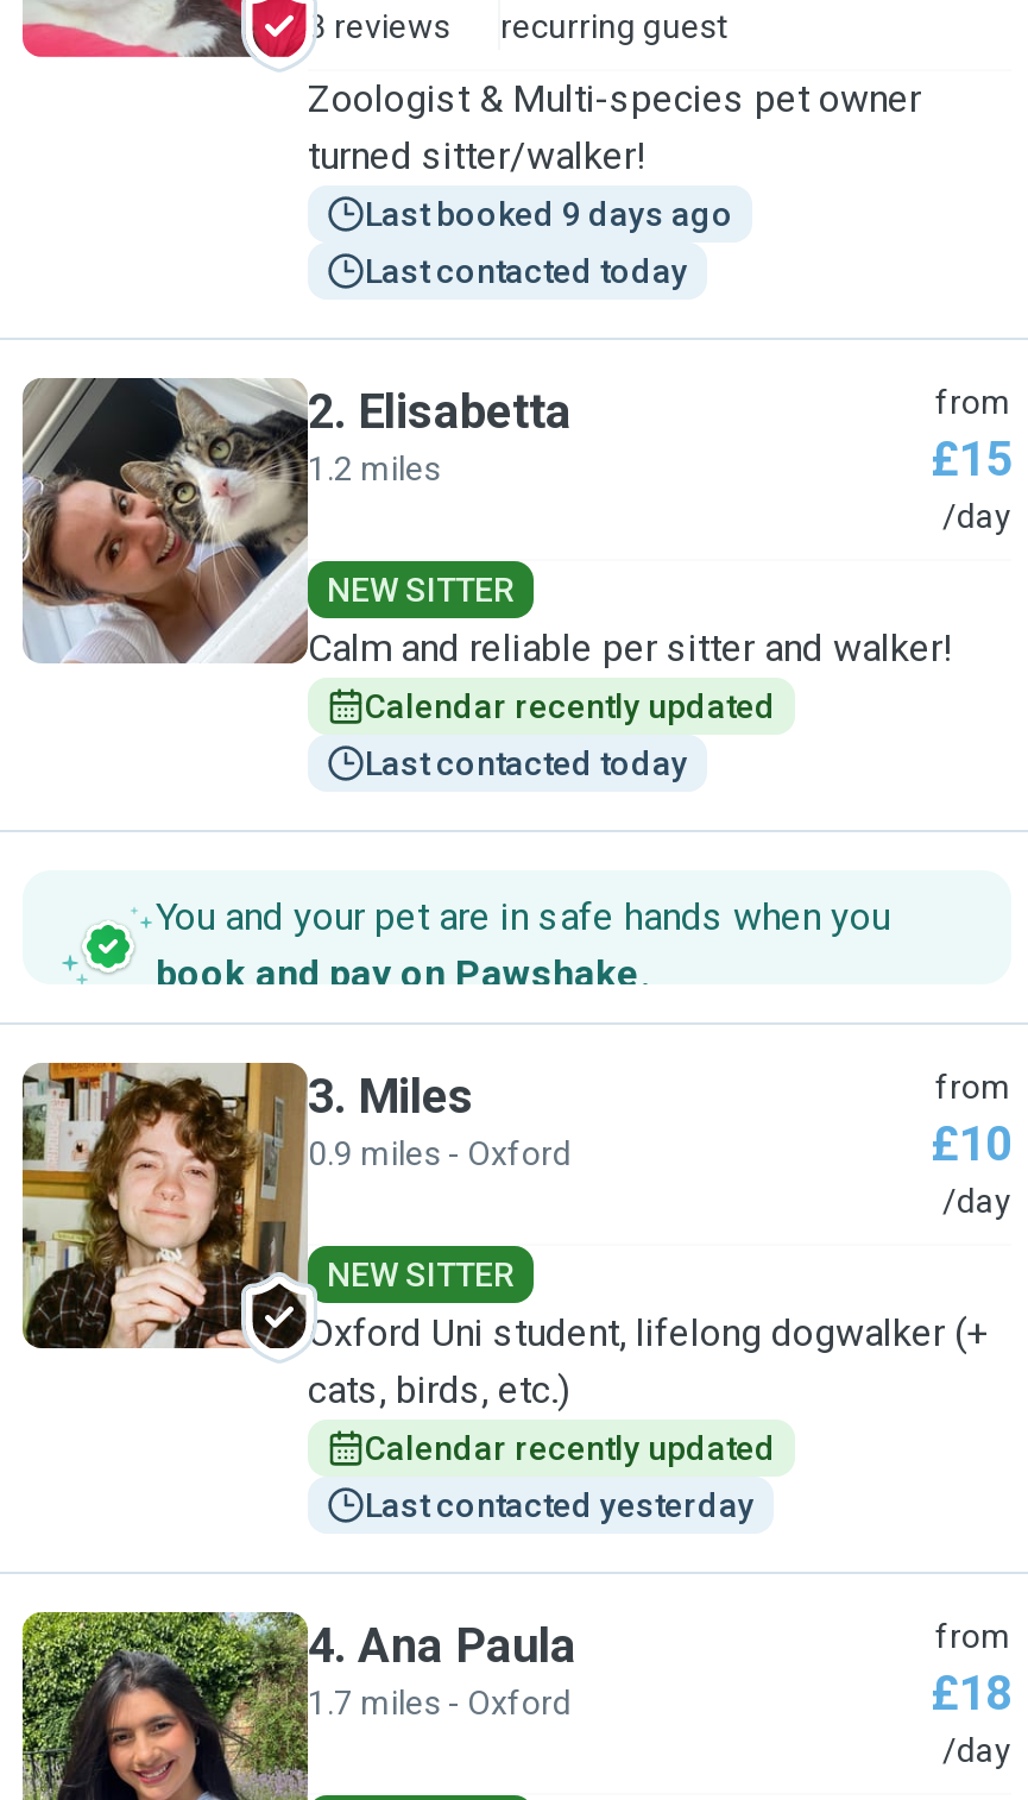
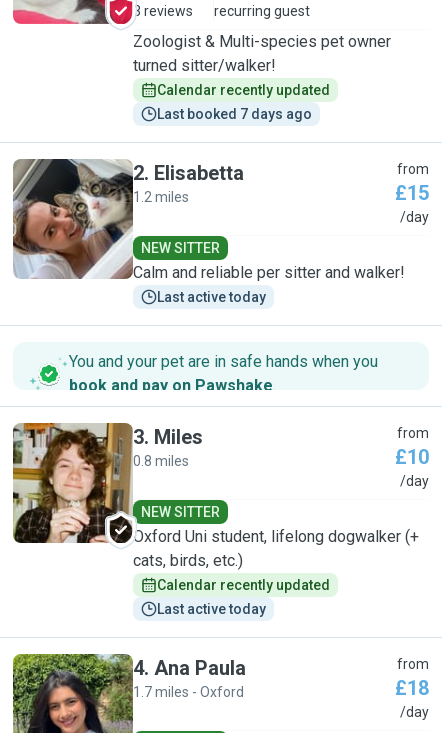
- Last booked 9 days ago
+ Calendar recently updated

- Last contacted today
+ Last booked 7 days ago

- Calendar recently updated
- Last contacted today
+ Last active today

- 0.9 miles - Oxford
+ 0.8 miles

- Last contacted yesterday
+ Last active today
